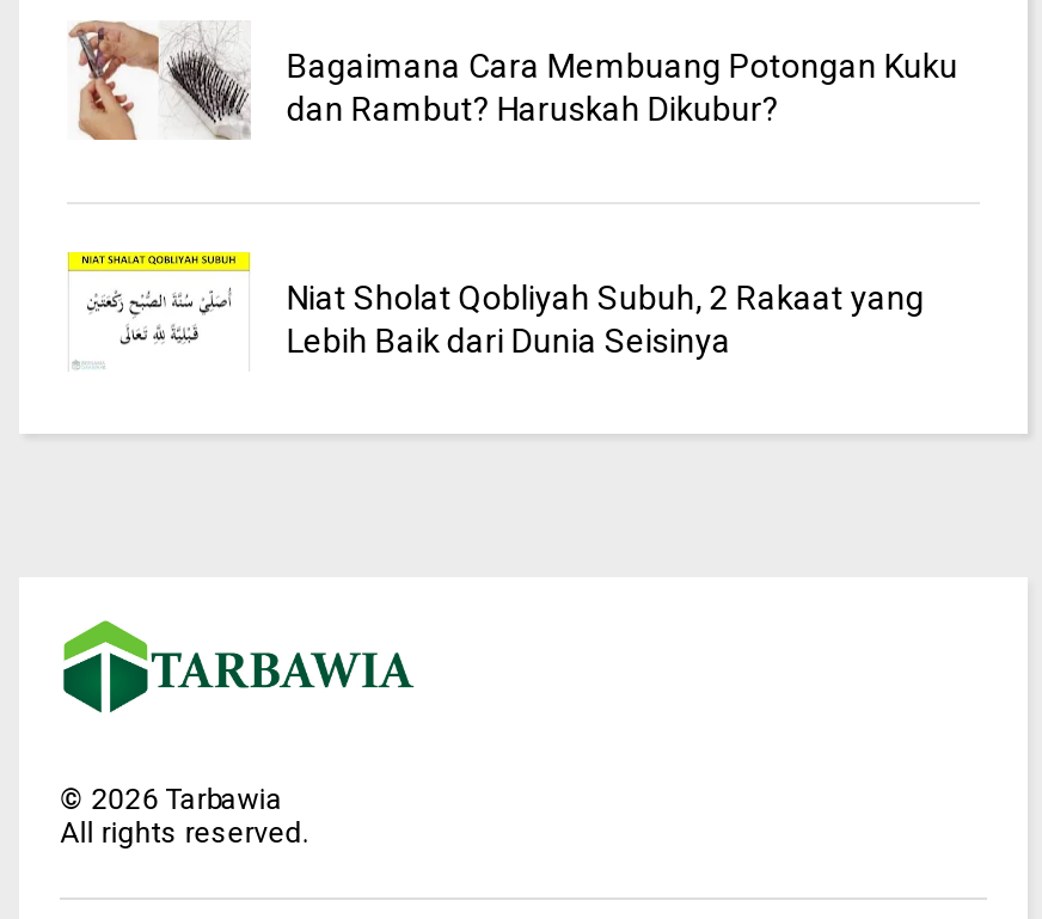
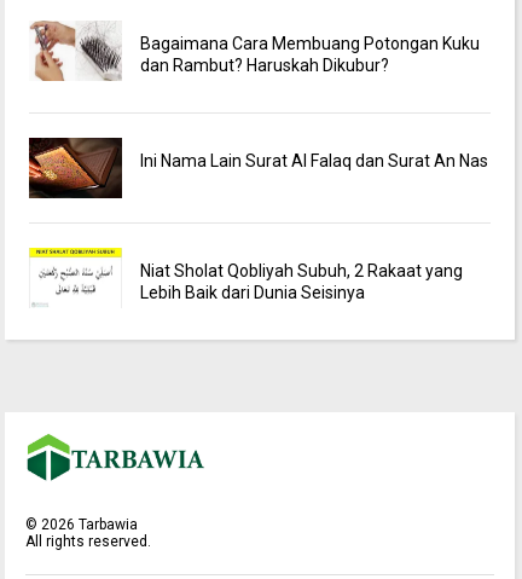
+ [image]
+ Ini Nama Lain Surat Al Falaq dan Surat An Nas
